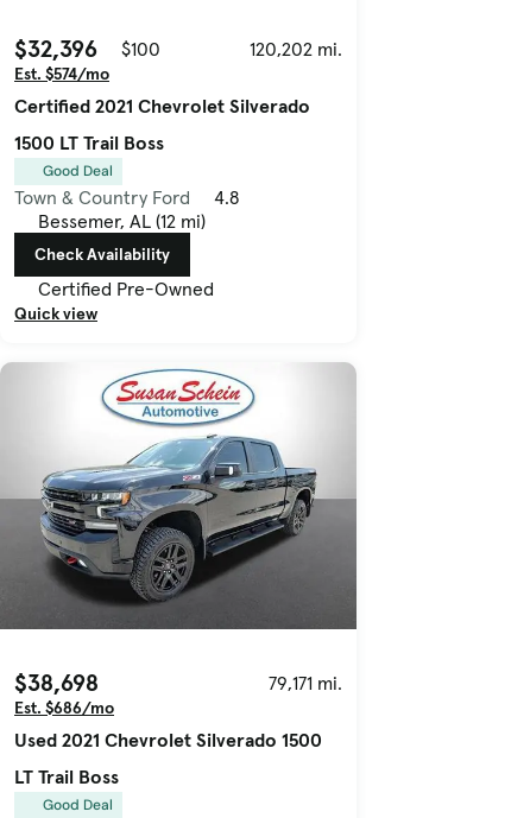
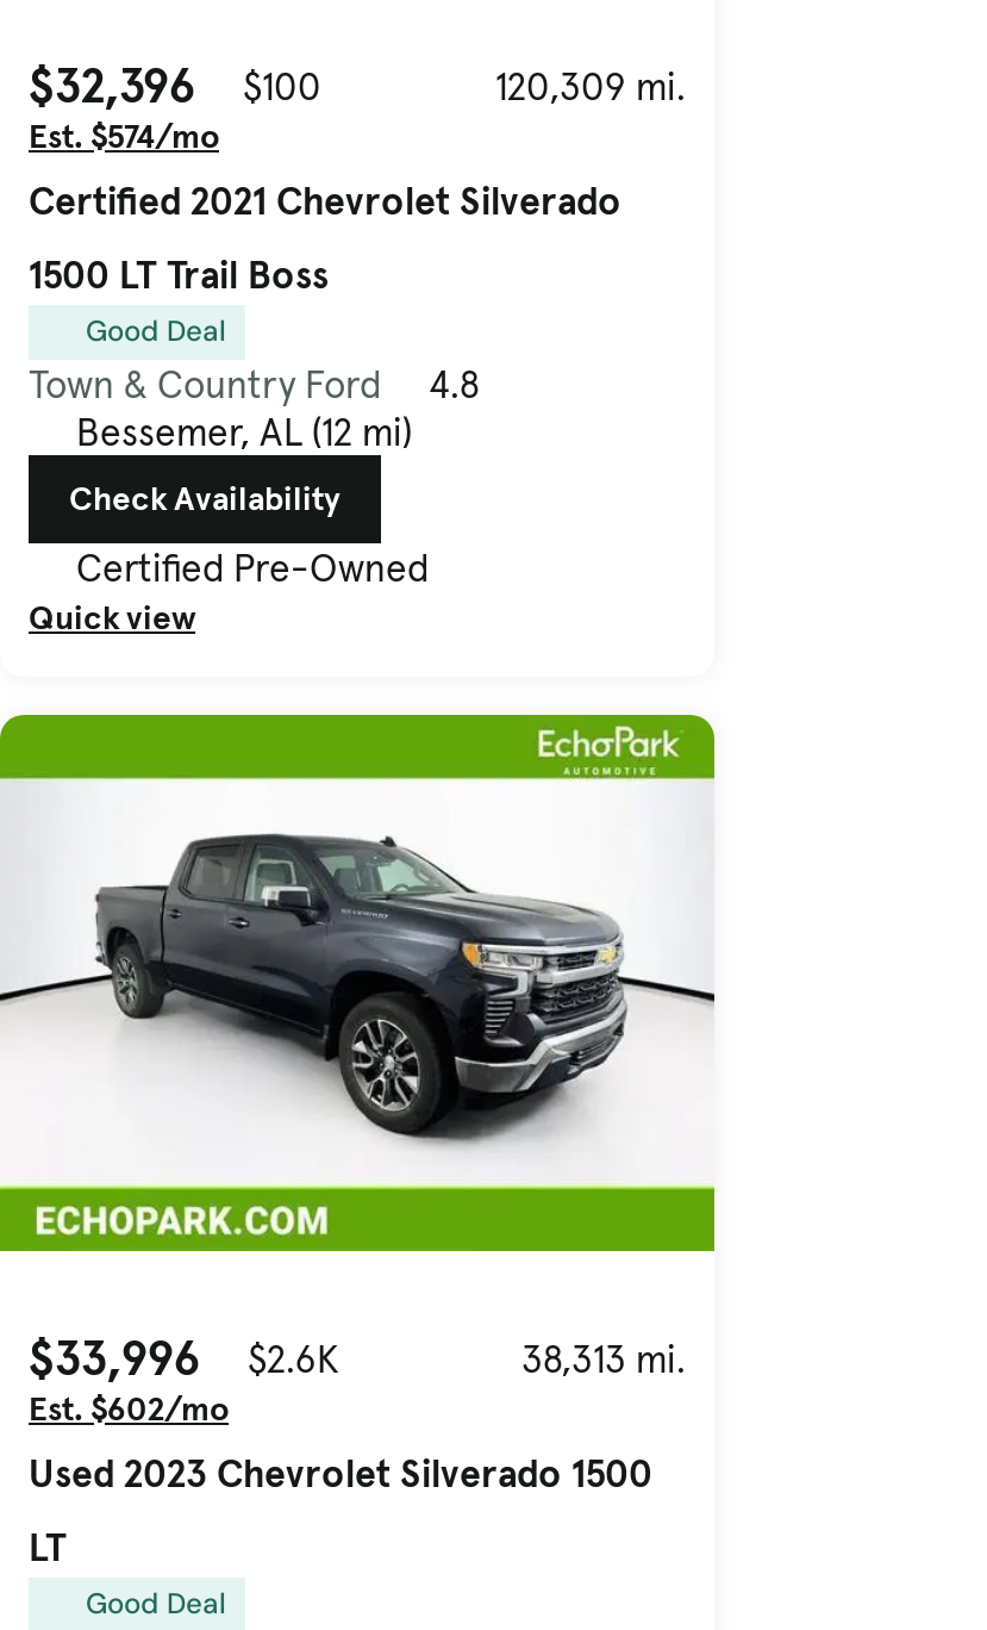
- 120,202 mi.
+ 120,309 mi.

- [image]
- $38,698
- 79,171 mi.
- Est. $686/mo
- Used 2021 Chevrolet Silverado 1500
+ [image]
+ $33,996
+ $2.6K
+ 38,313 mi.
+ Est. $602/mo
+ Used 2023 Chevrolet Silverado 1500

- LT Trail Boss
+ LT
